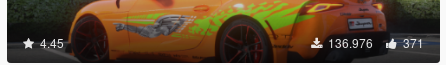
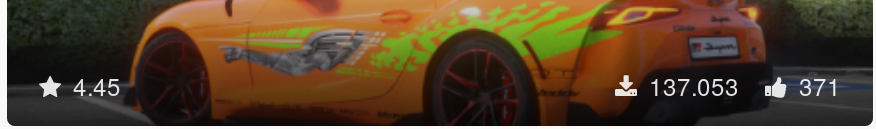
- 136.976 371
+ 137.053 371
